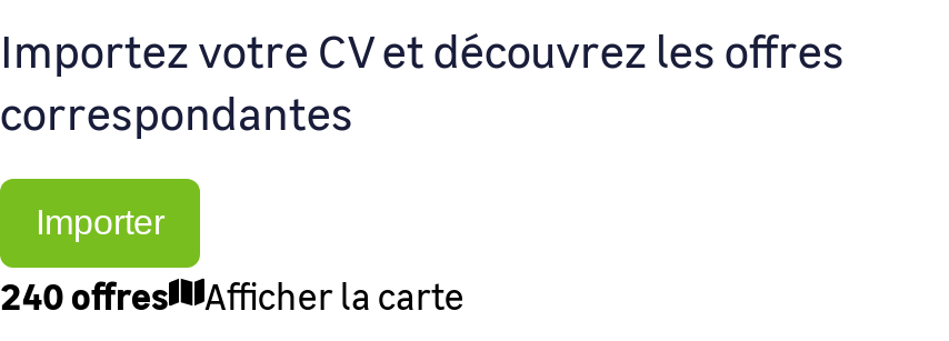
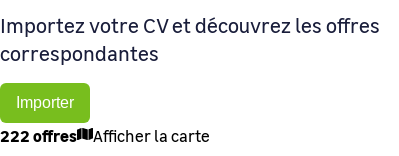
- 240 offres Afficher la carte
+ 222 offres Afficher la carte
